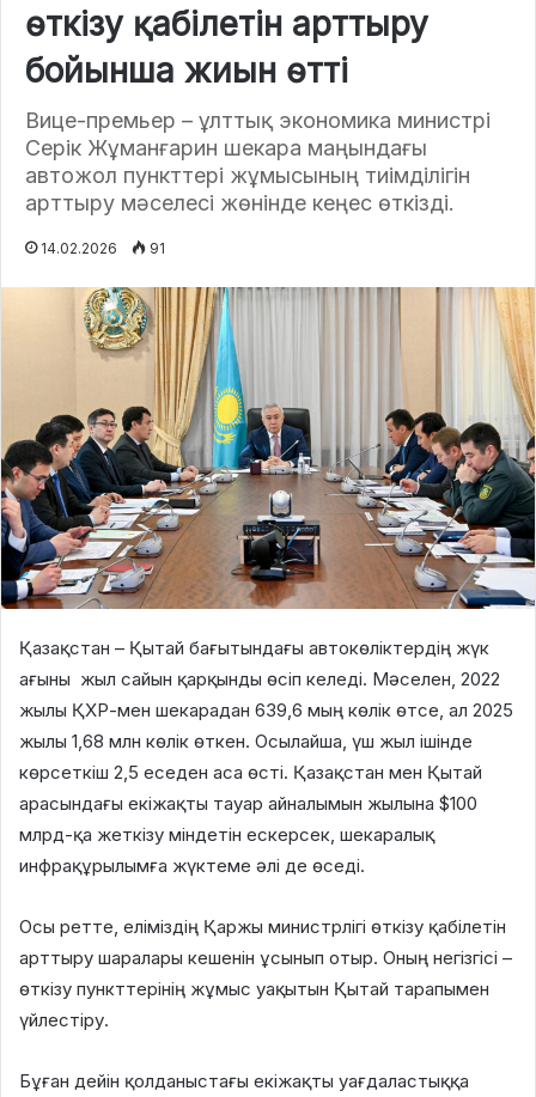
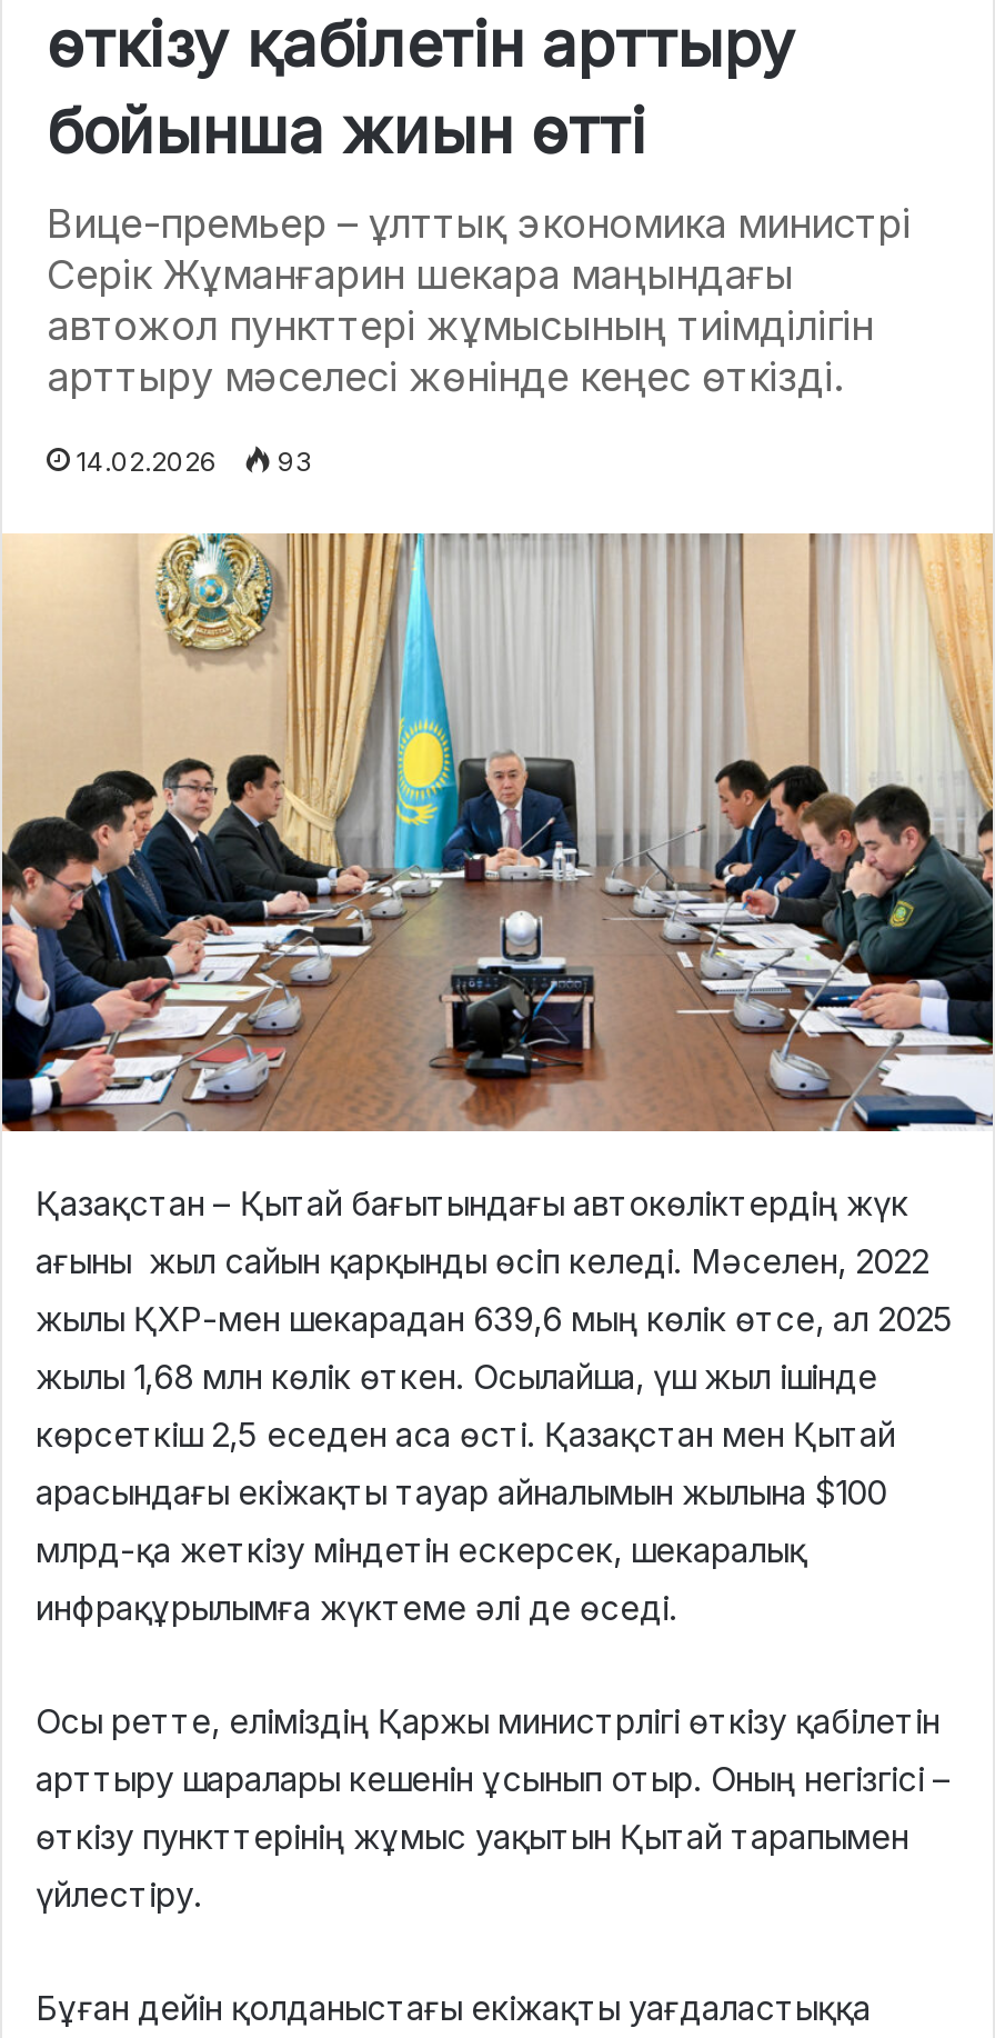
- 14.02.2026 91
+ 14.02.2026 93
